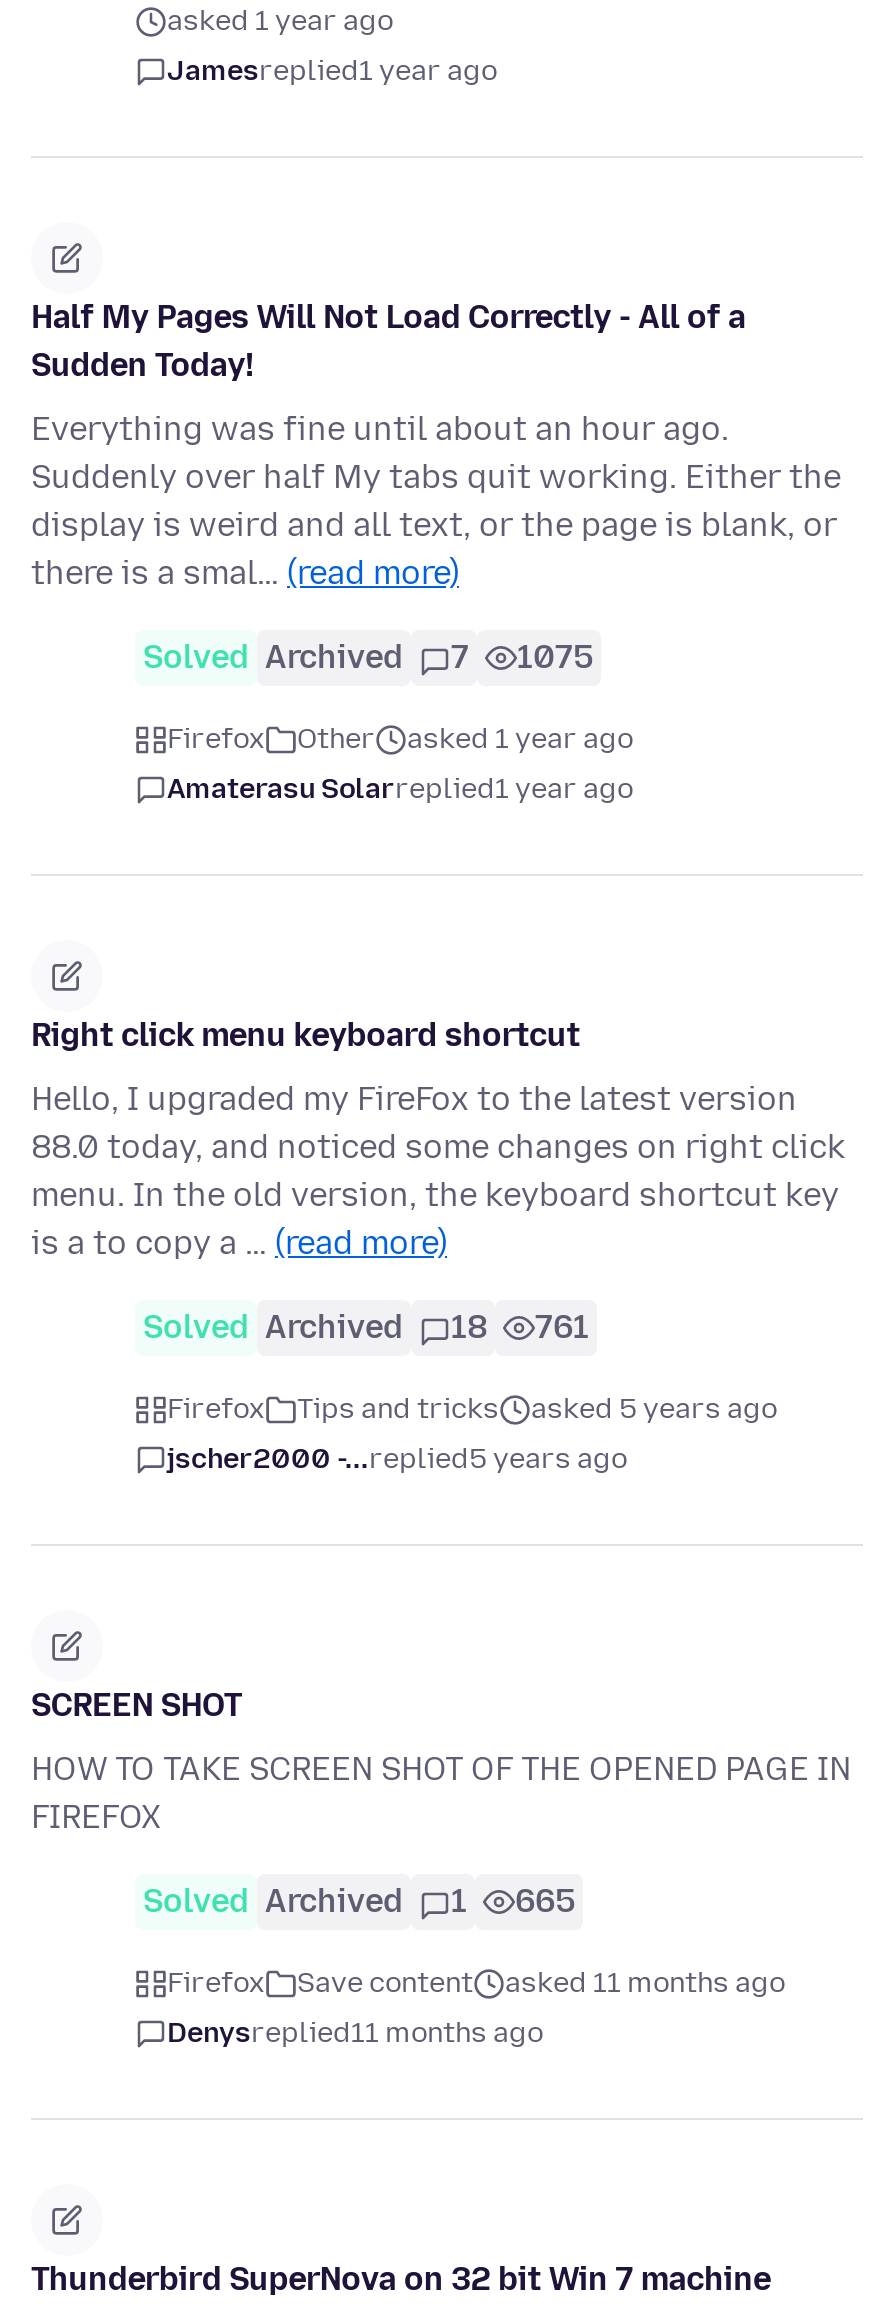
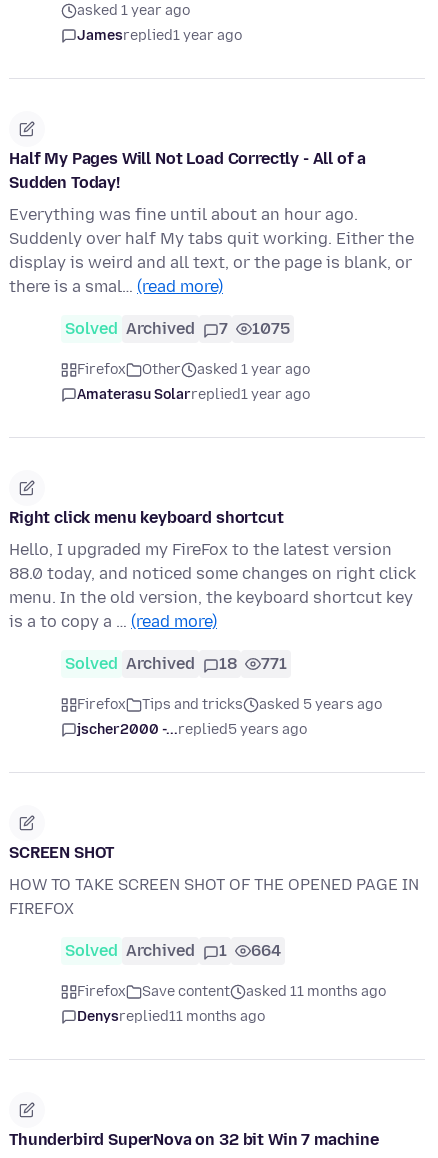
- Solved Archived 18 761
+ Solved Archived 18 771

- Solved Archived 1 665
+ Solved Archived 1 664
